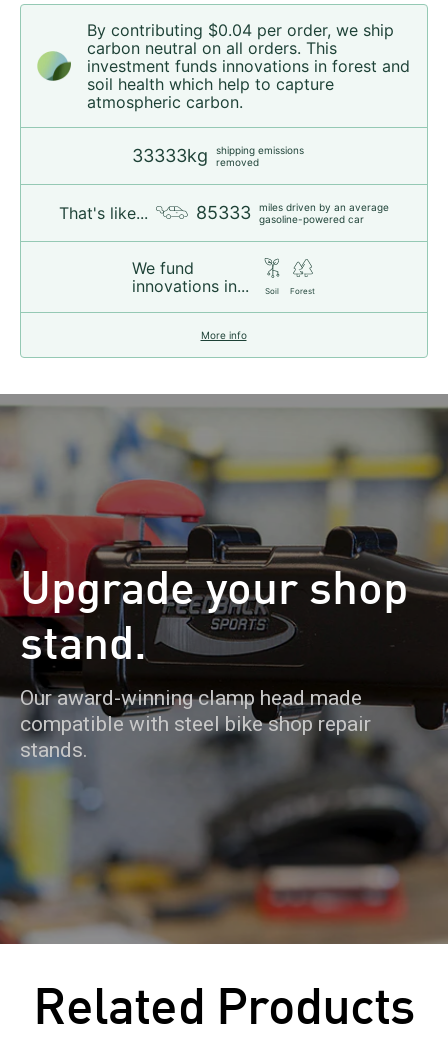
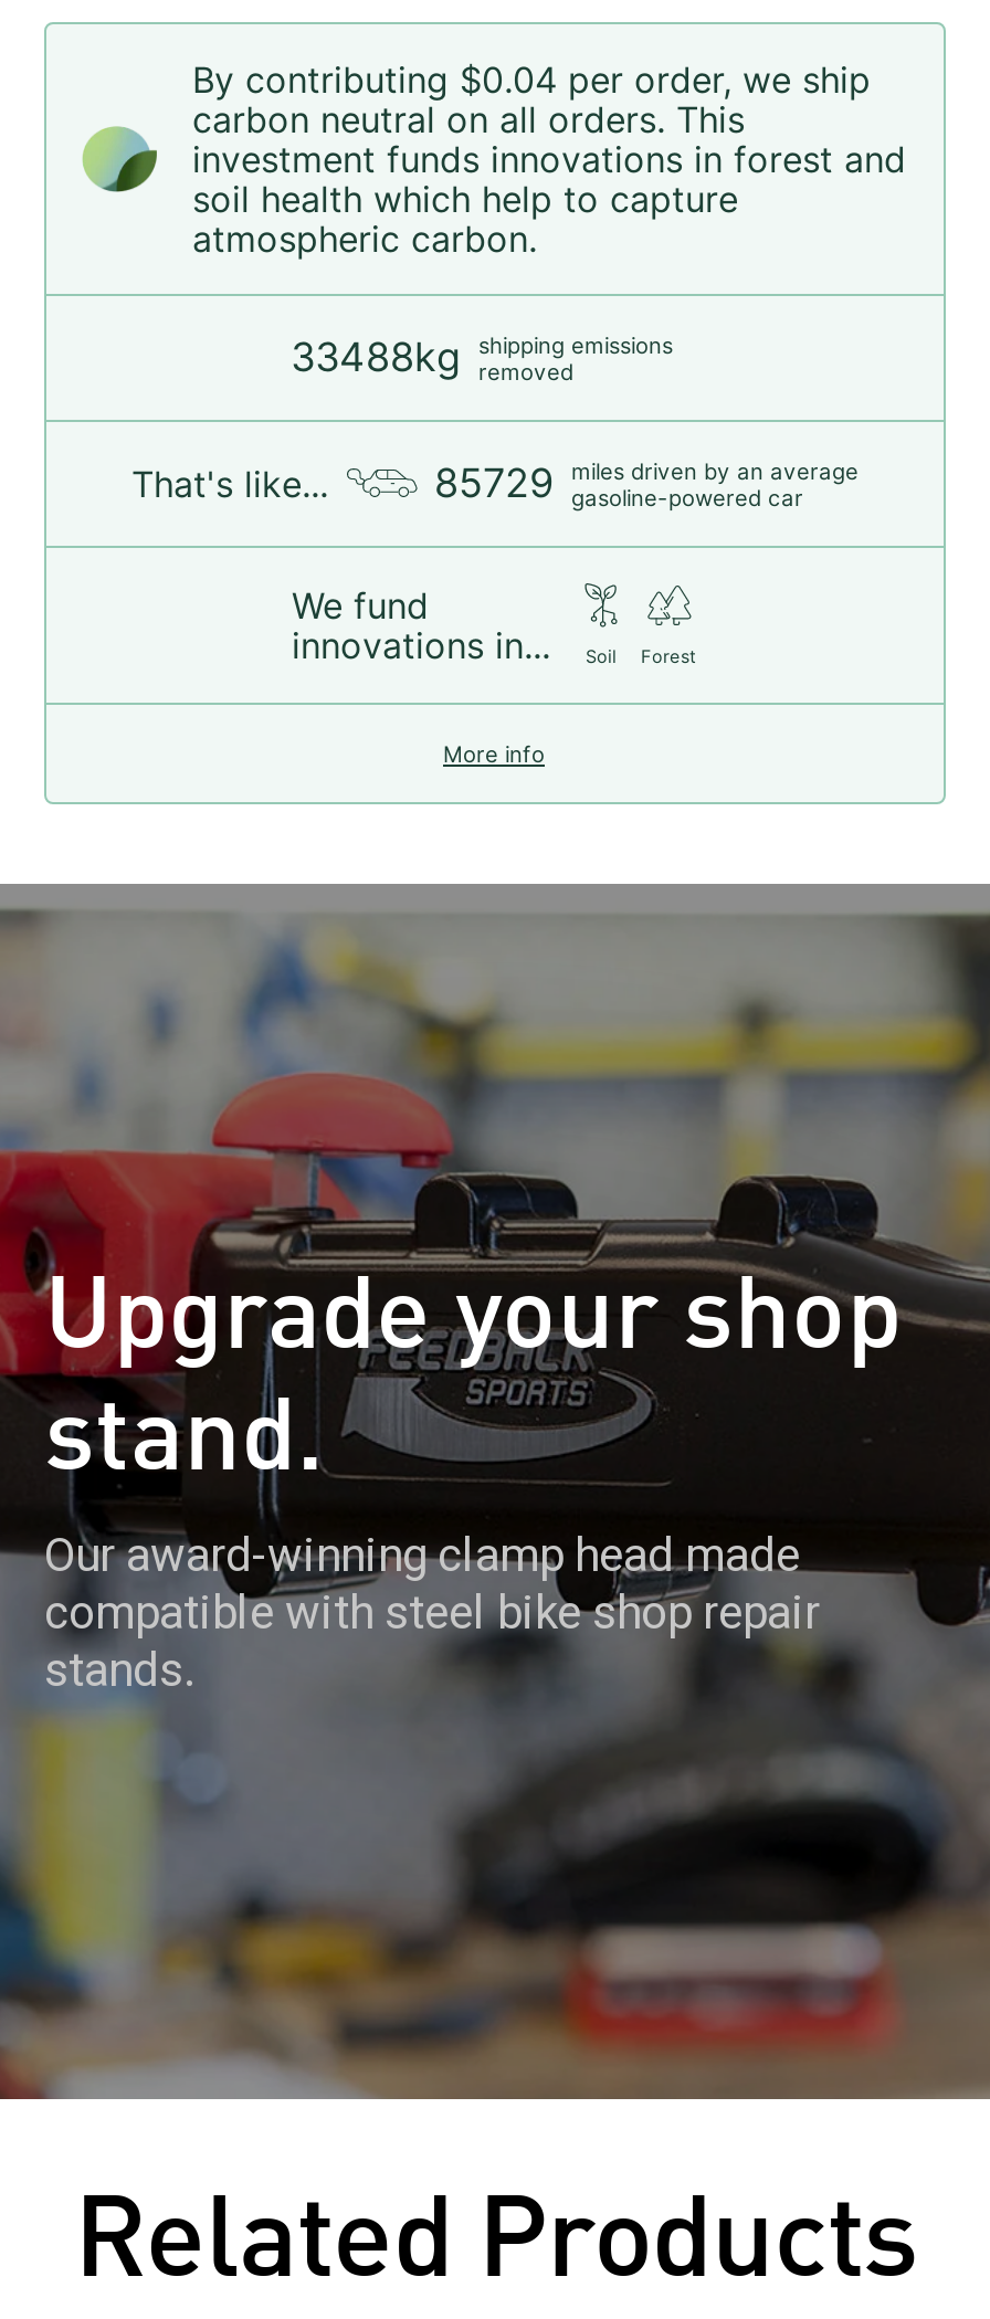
- 33333kg shipping emissions removed
+ 33488kg shipping emissions removed

- 85333 miles driven by an average gasoline-powered car
+ 85729 miles driven by an average gasoline-powered car
